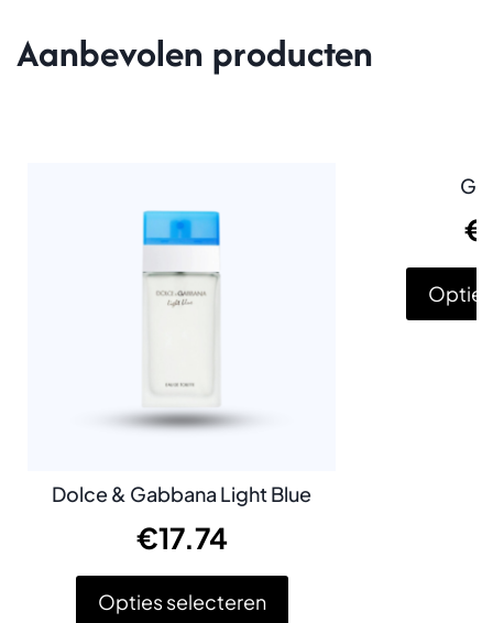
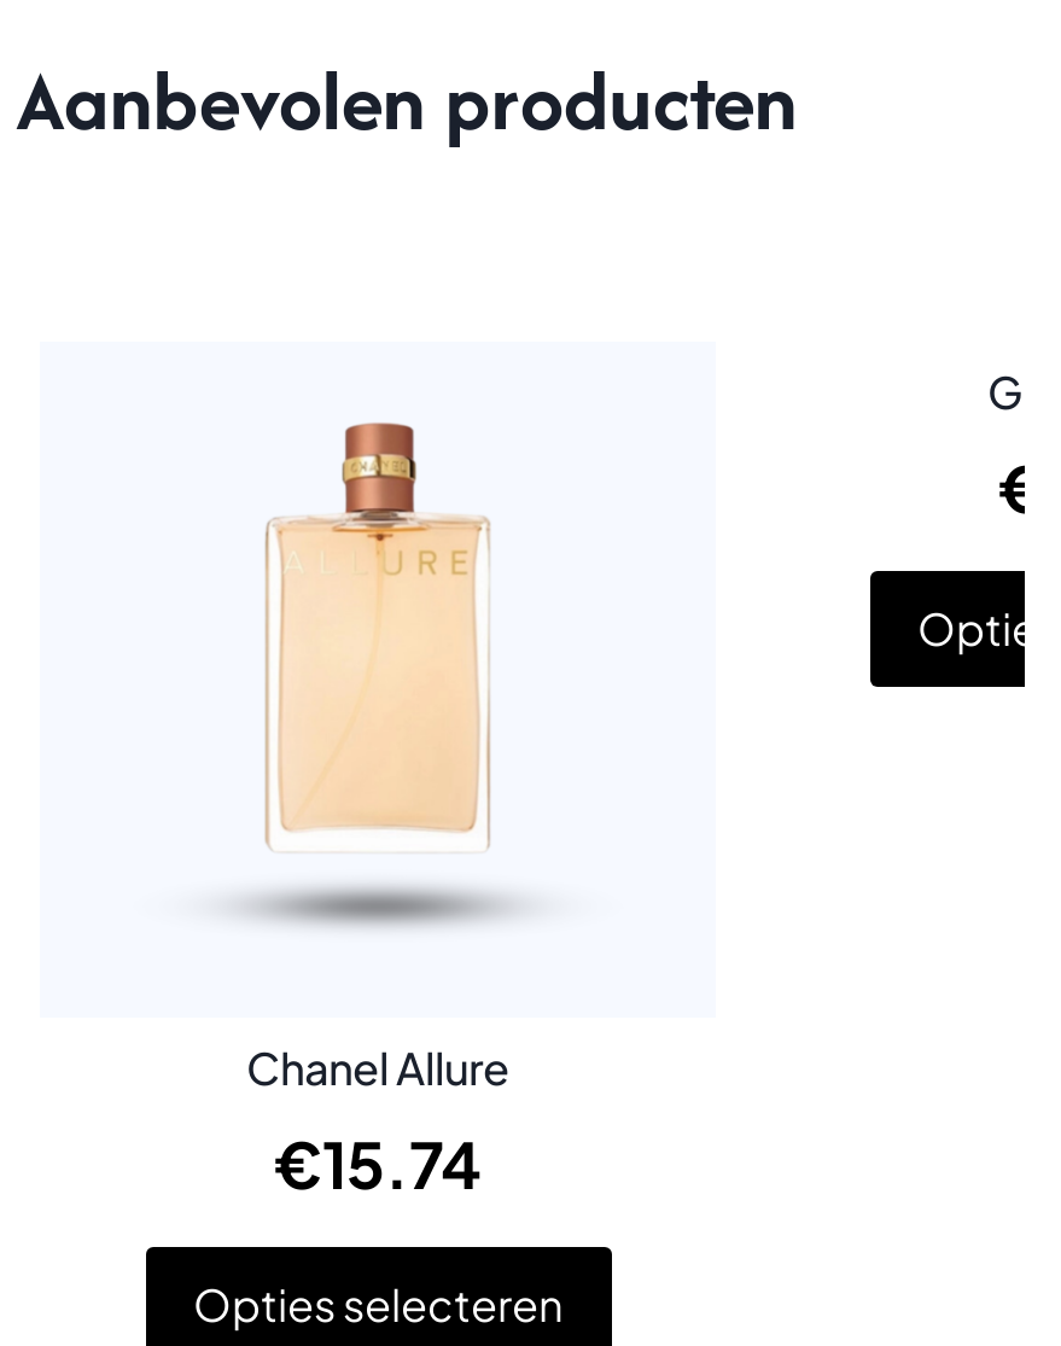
- [image]
+ [image]

- Dolce & Gabbana Light Blue
- €17.74
+ Chanel Allure
+ €15.74
